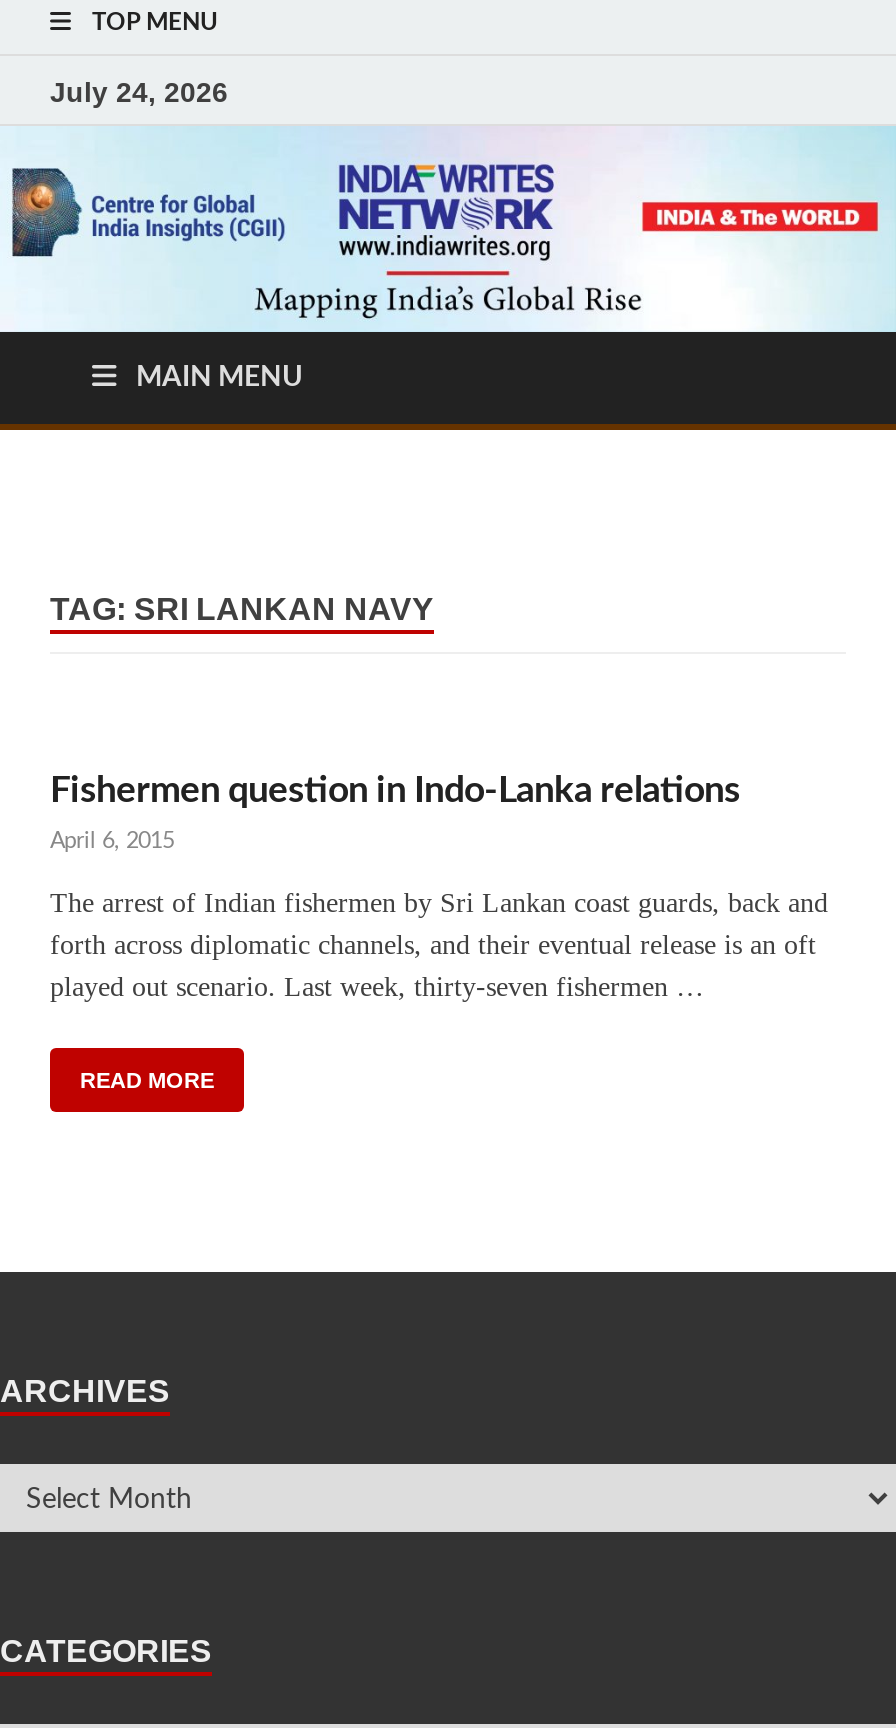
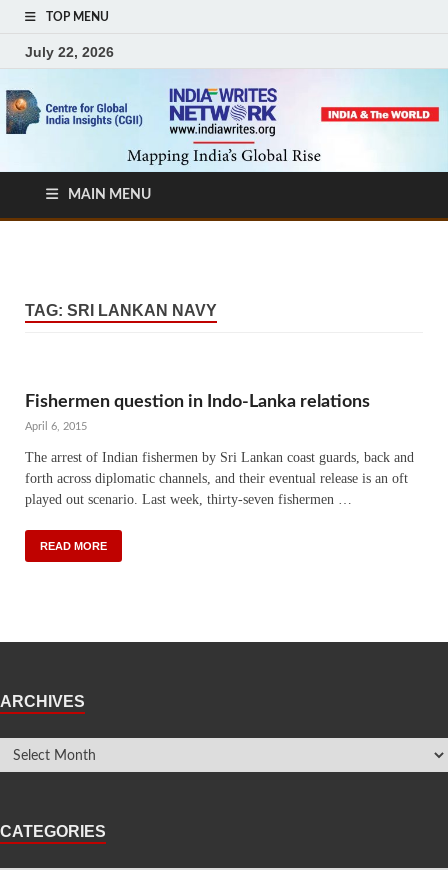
- July 24, 2026
+ July 22, 2026
